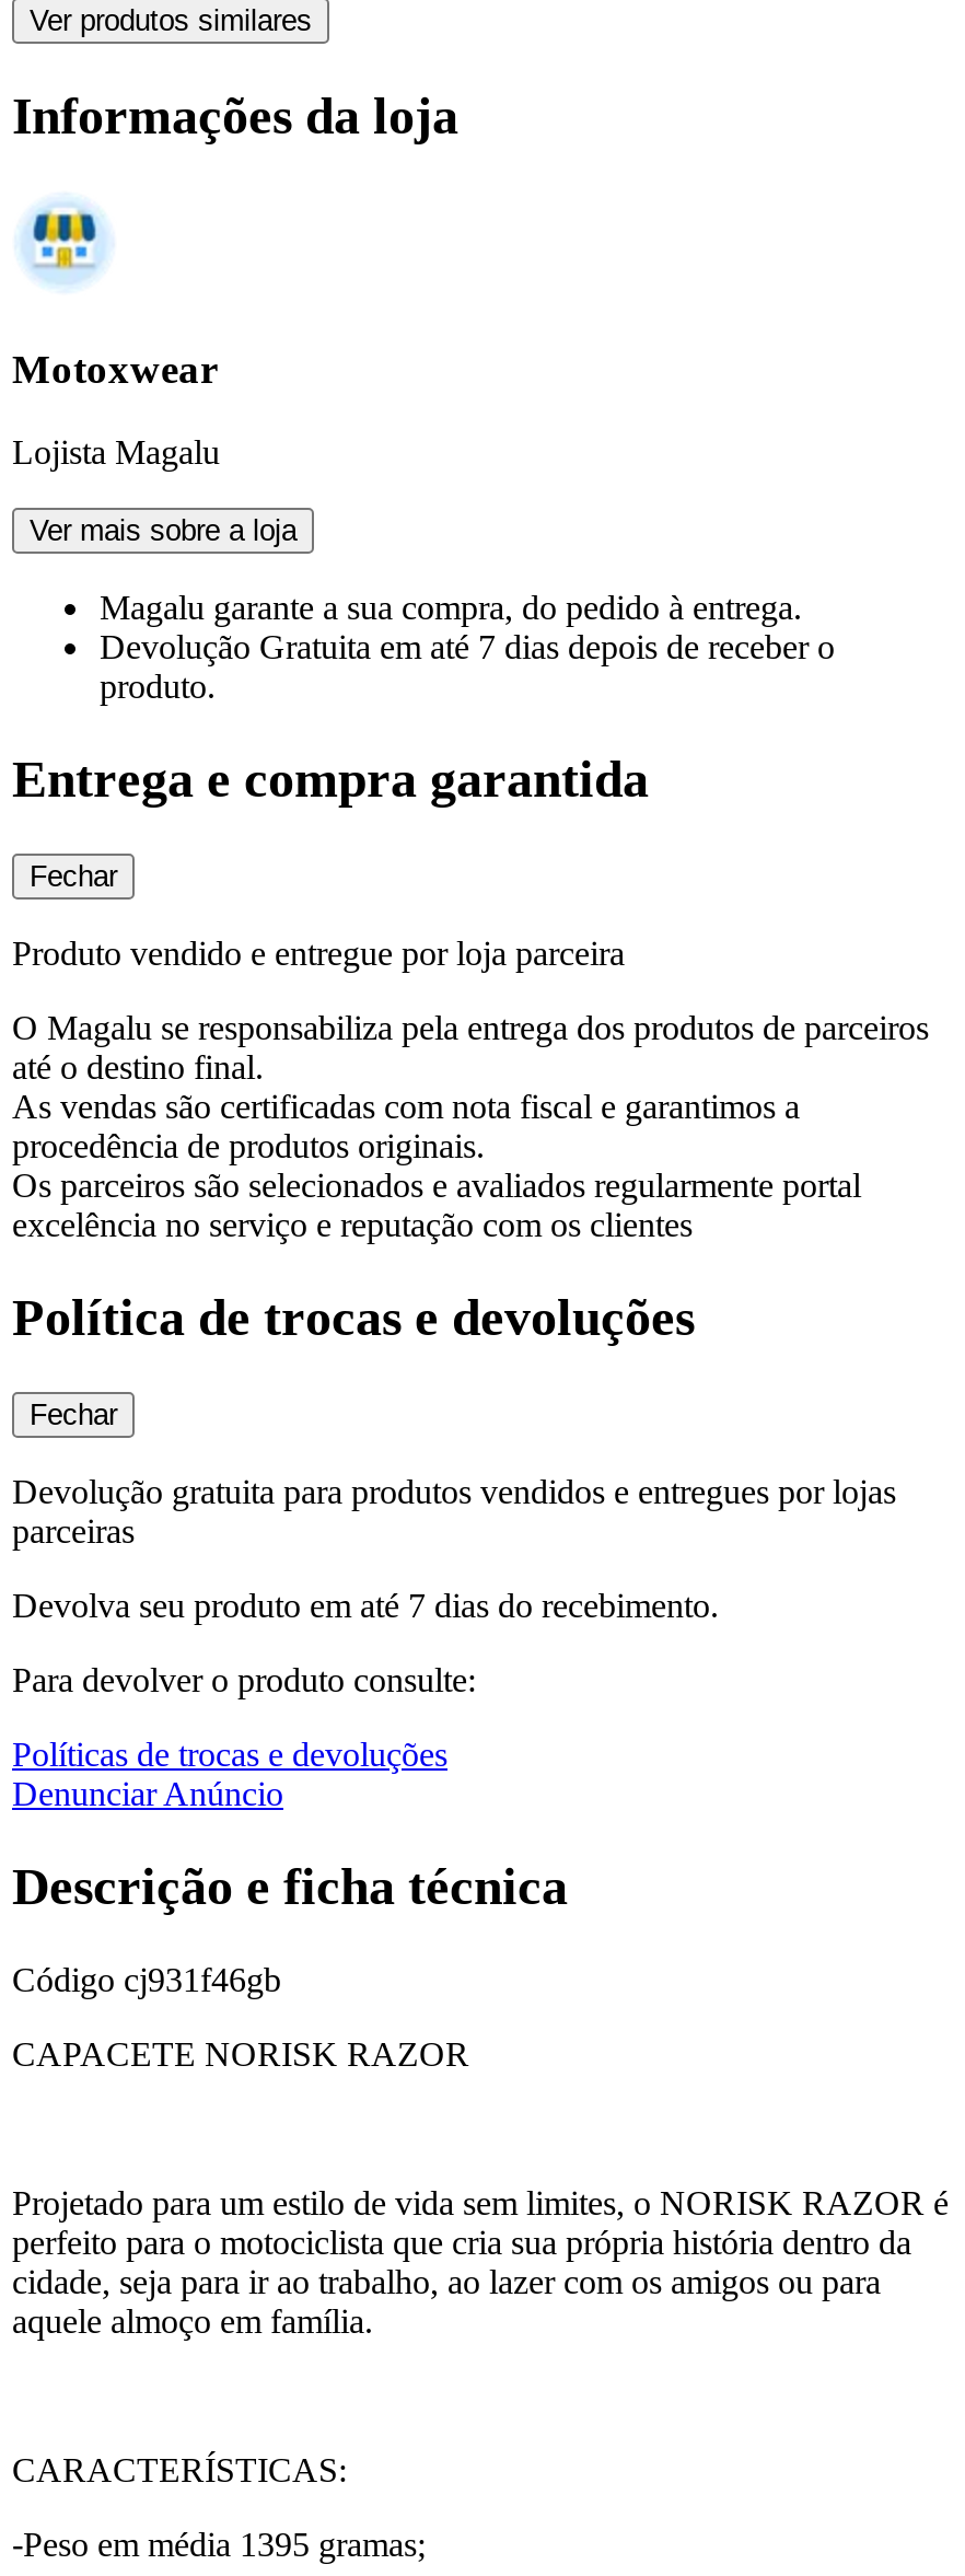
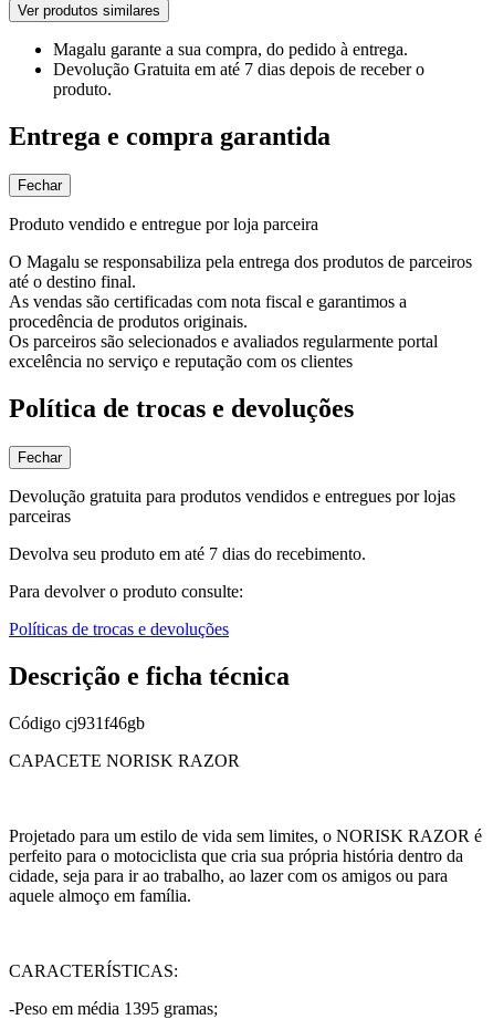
- Informações da loja

- [image]
- Motoxwear
- Lojista Magalu
- Ver mais sobre a loja

- Denunciar Anúncio
